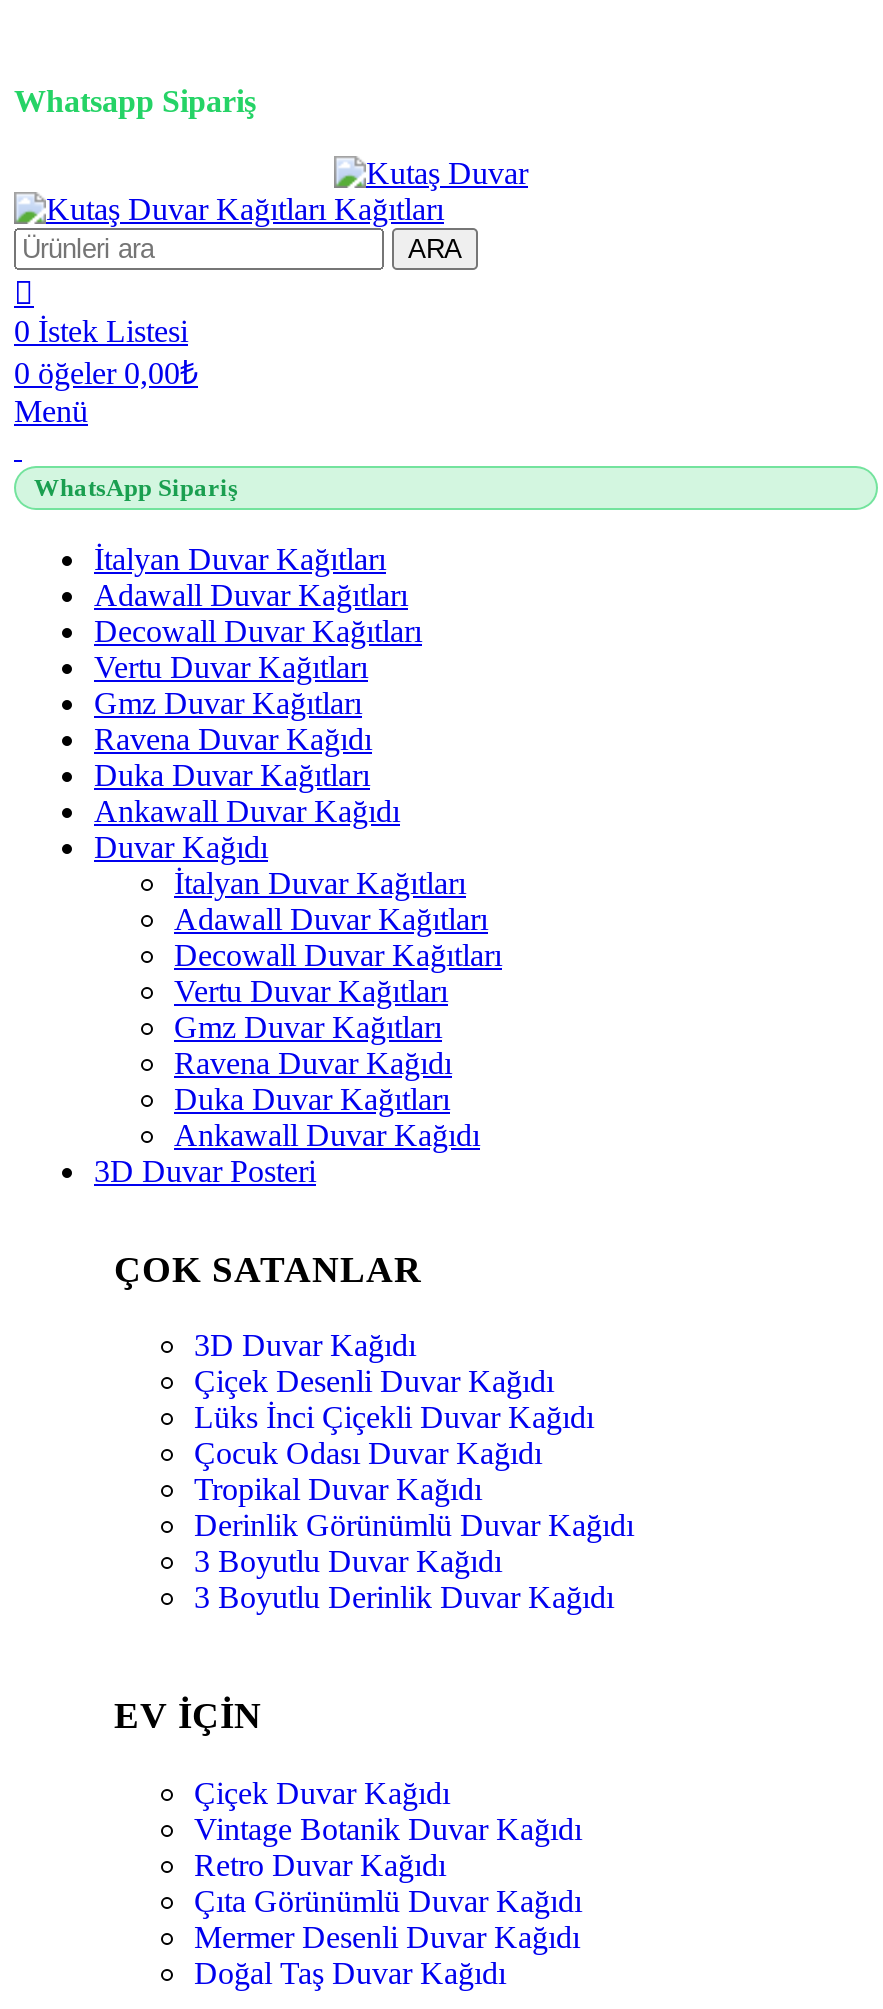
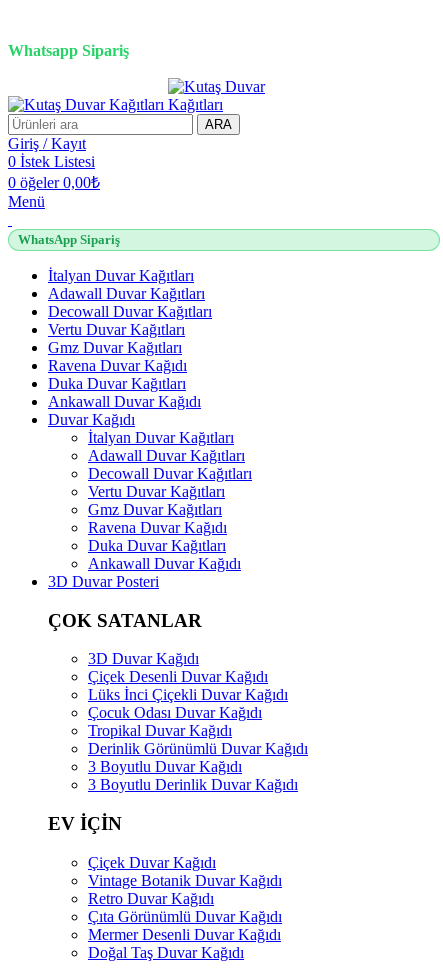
+ Giriş / Kayıt
